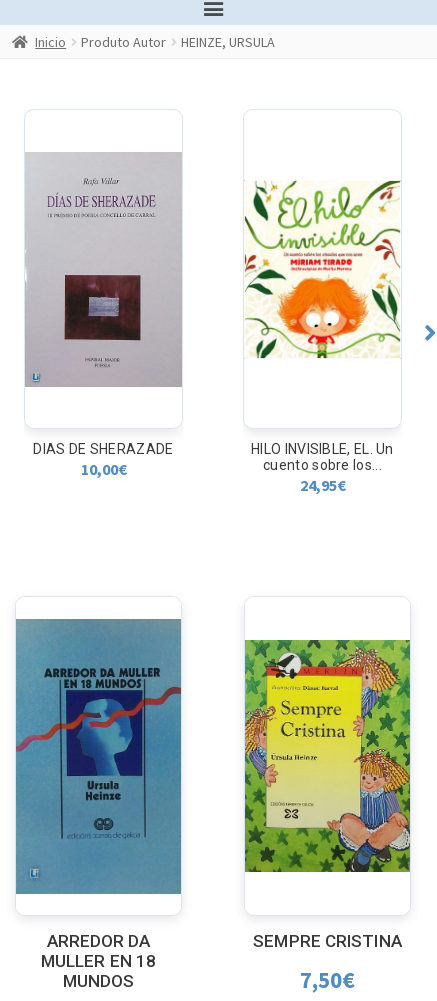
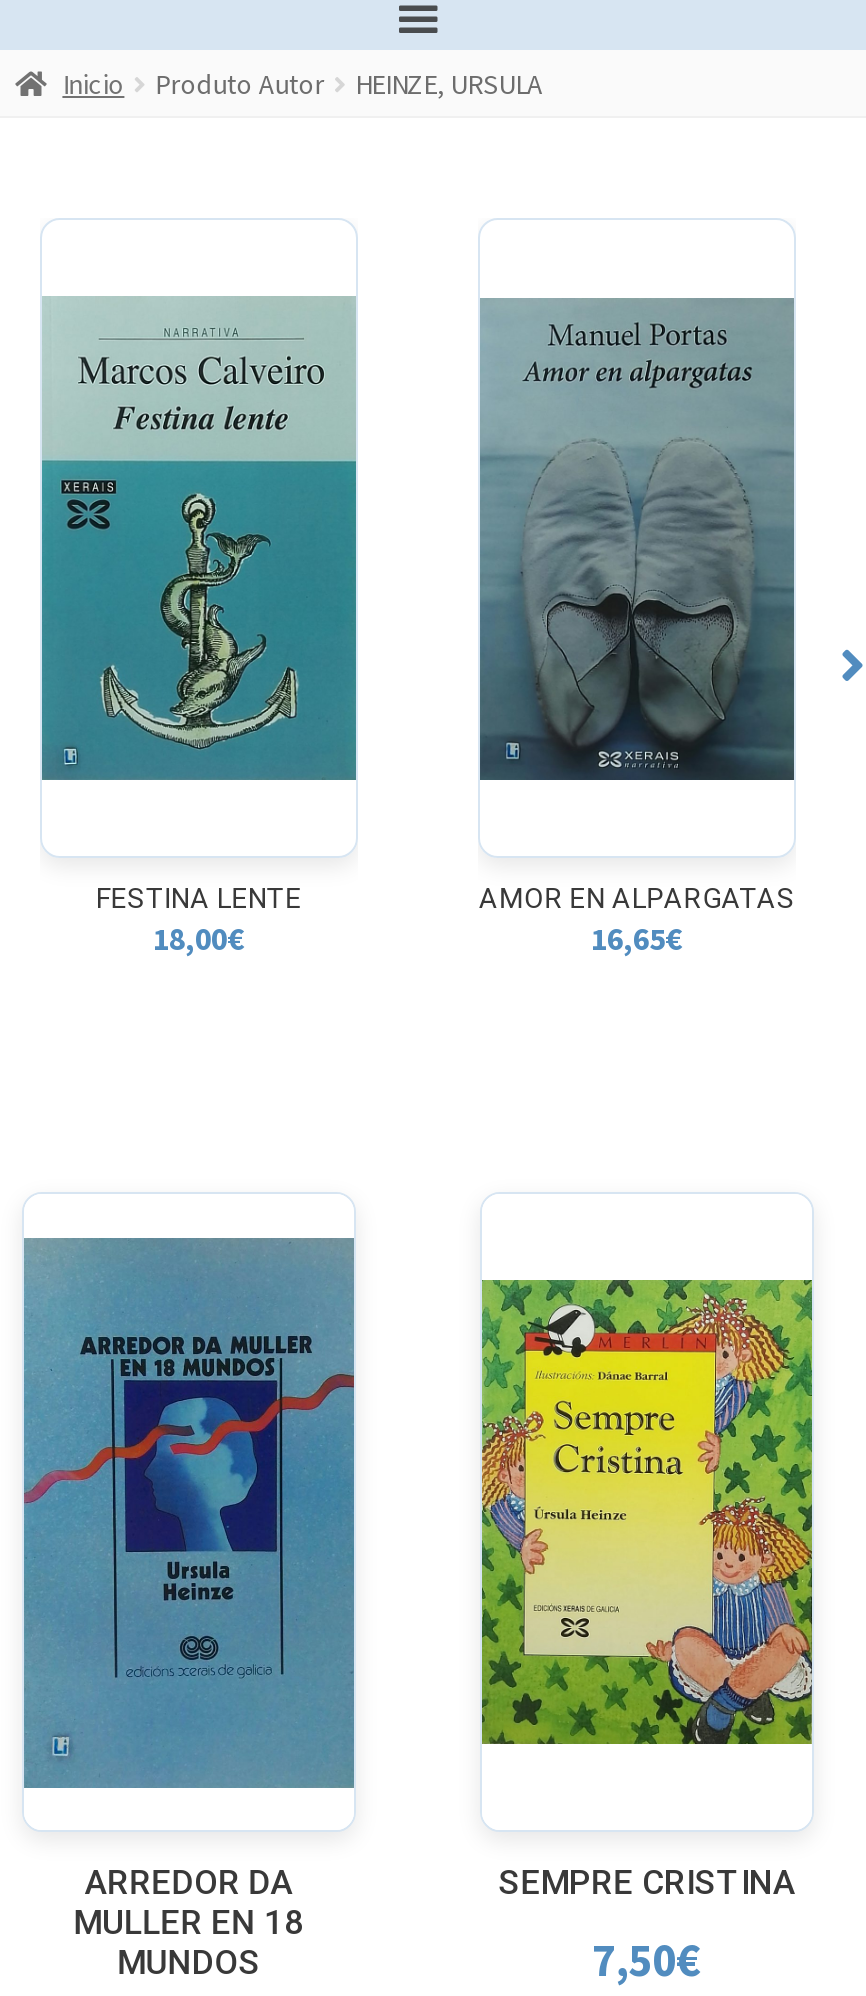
- [image]
+ [image]

- [image]
+ [image]

- DIAS DE SHERAZADE
- 10,00€
+ FESTINA LENTE
+ 18,00€

- HILO INVISIBLE, EL. Un
- cuento sobre los...
- 24,95€
+ AMOR EN ALPARGATAS
+ 16,65€
